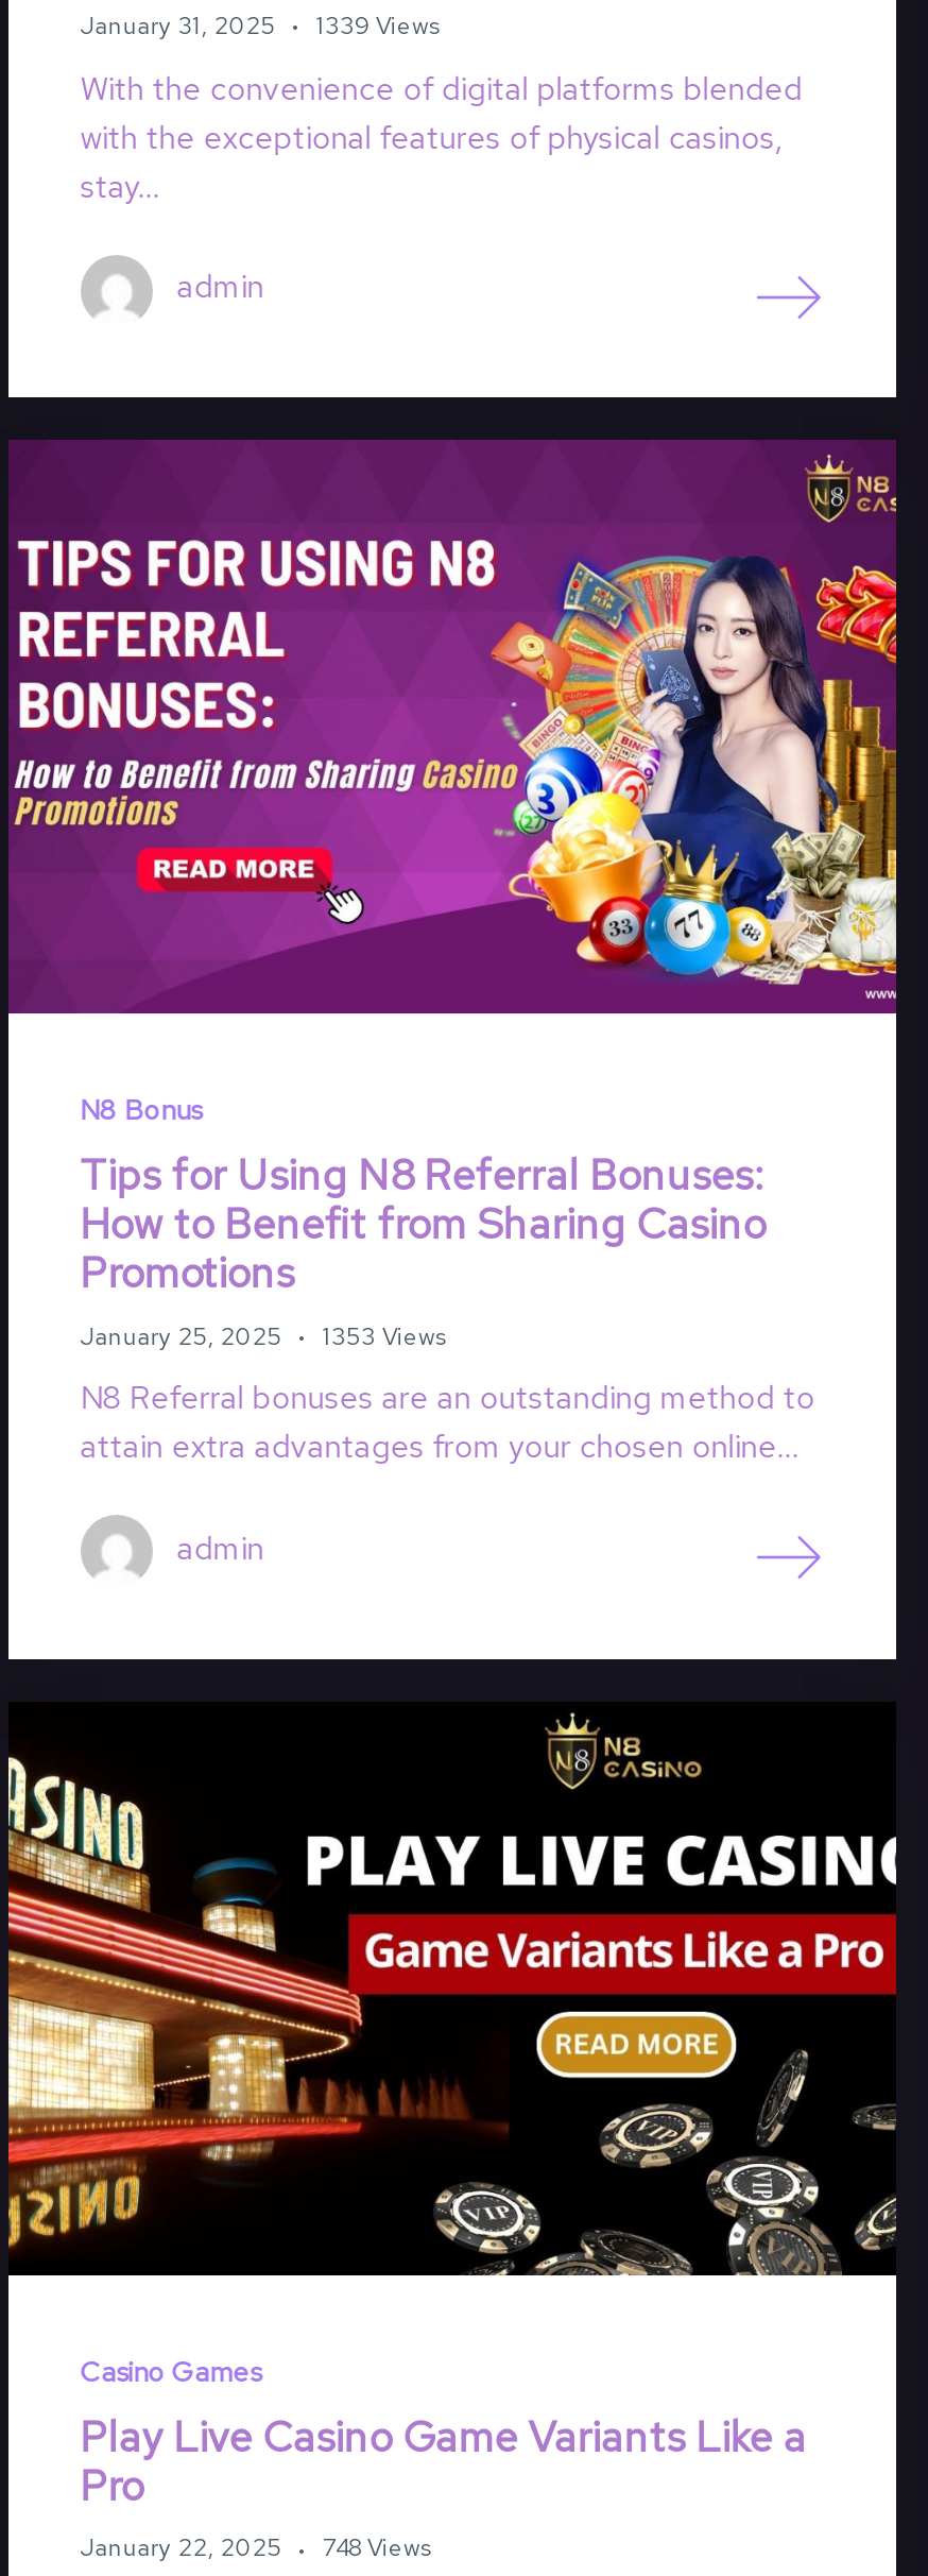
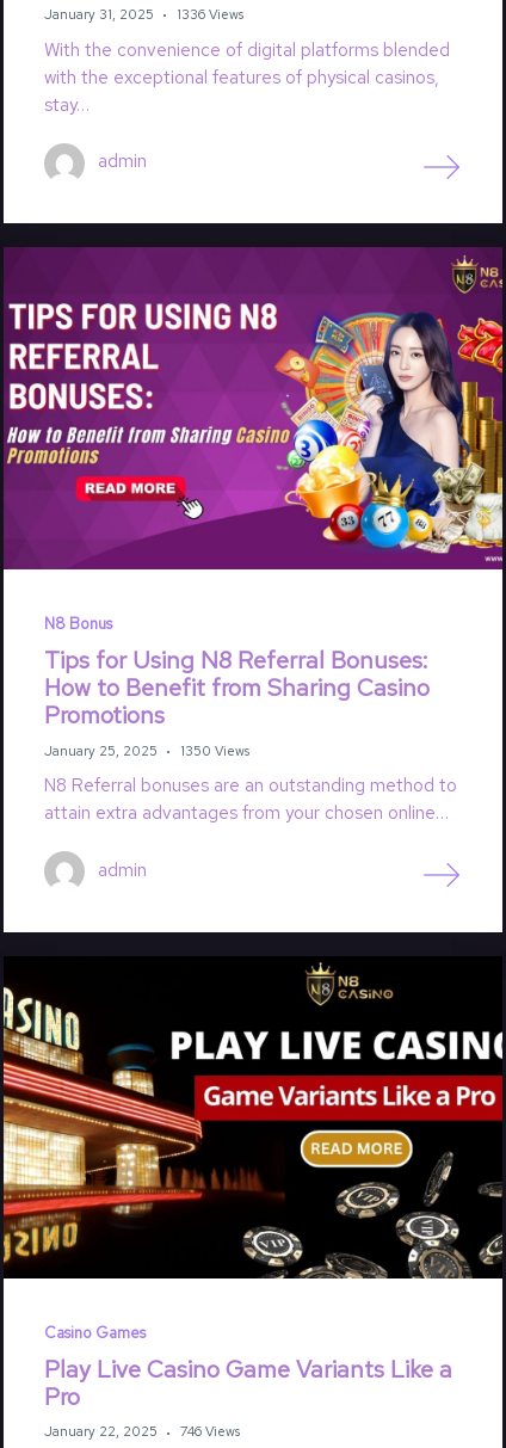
- January 31, 2025 1339 Views
+ January 31, 2025 1336 Views

- January 25, 2025 1353 Views
+ January 25, 2025 1350 Views

- January 22, 2025 748 Views
+ January 22, 2025 746 Views
